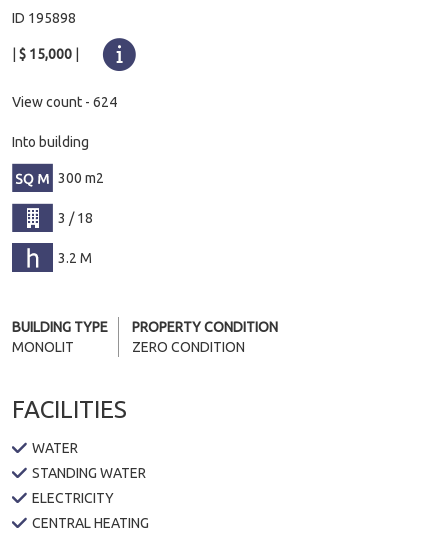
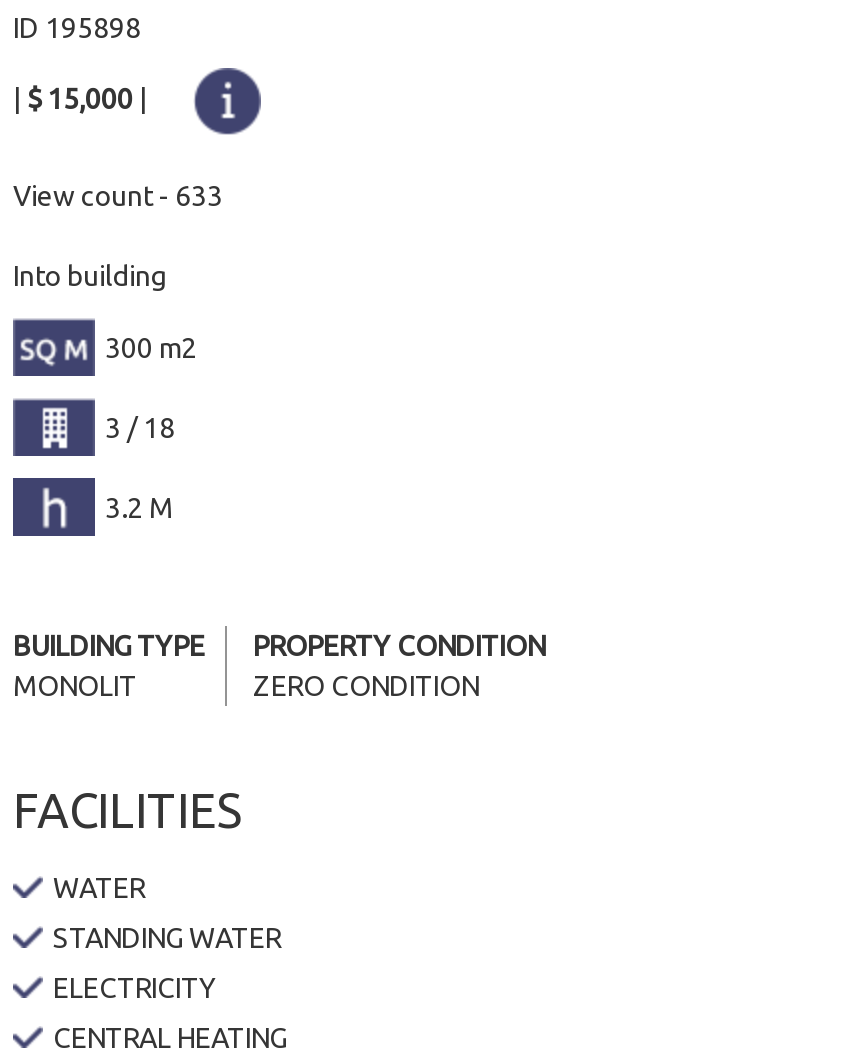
- View count - 624
+ View count - 633
